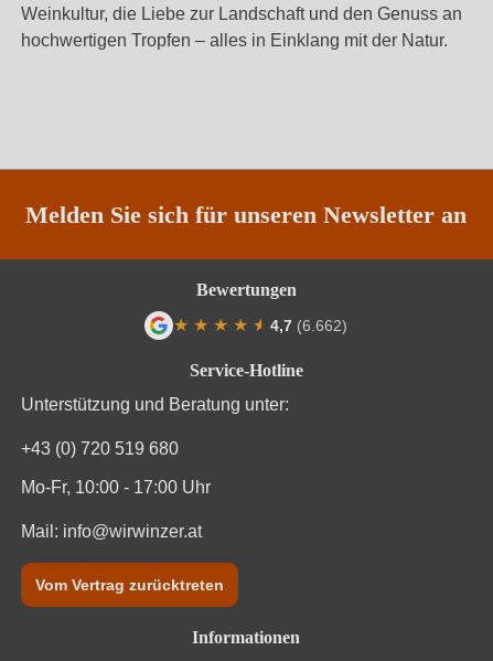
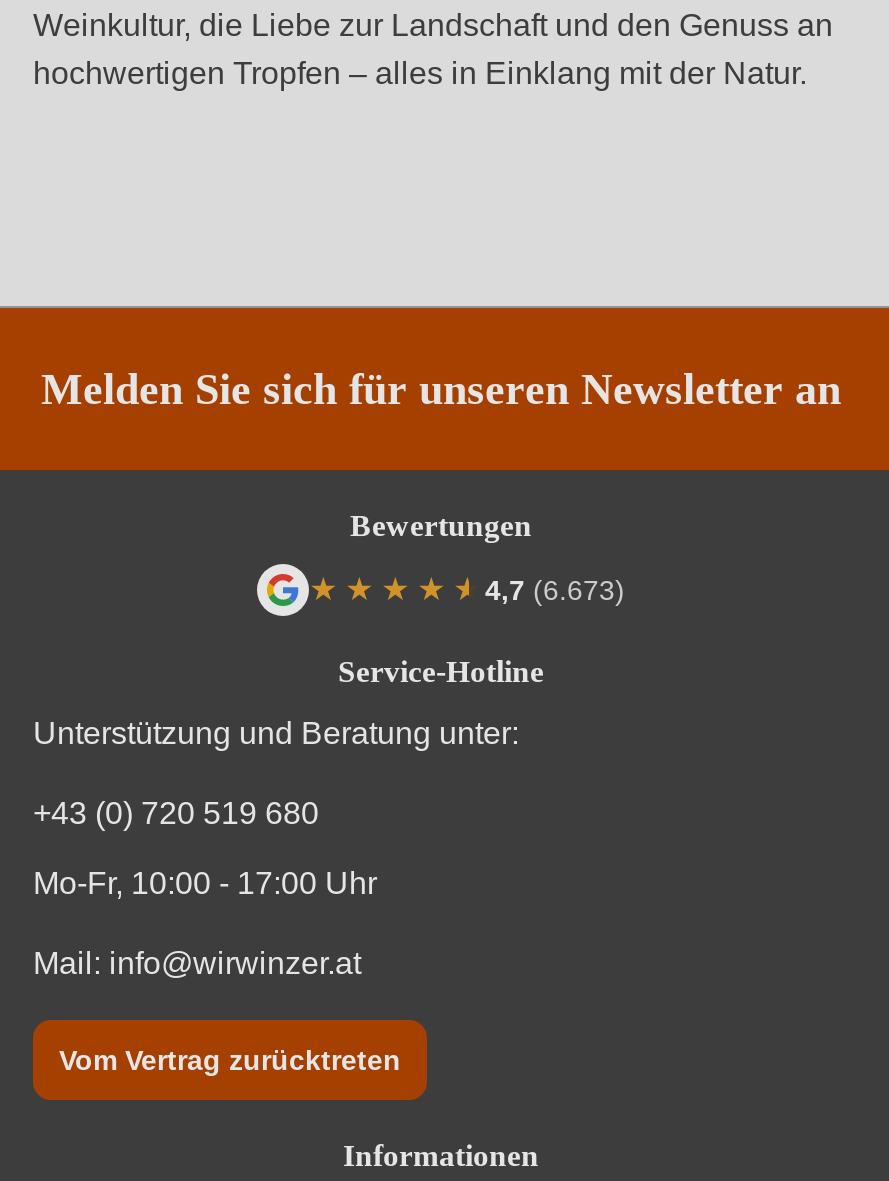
- 4,7 (6.662)
+ 4,7 (6.673)
